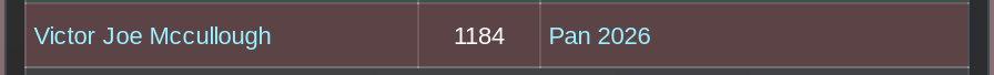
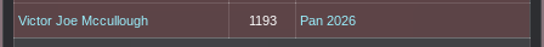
- 1184 Pan 2026
+ 1193 Pan 2026
